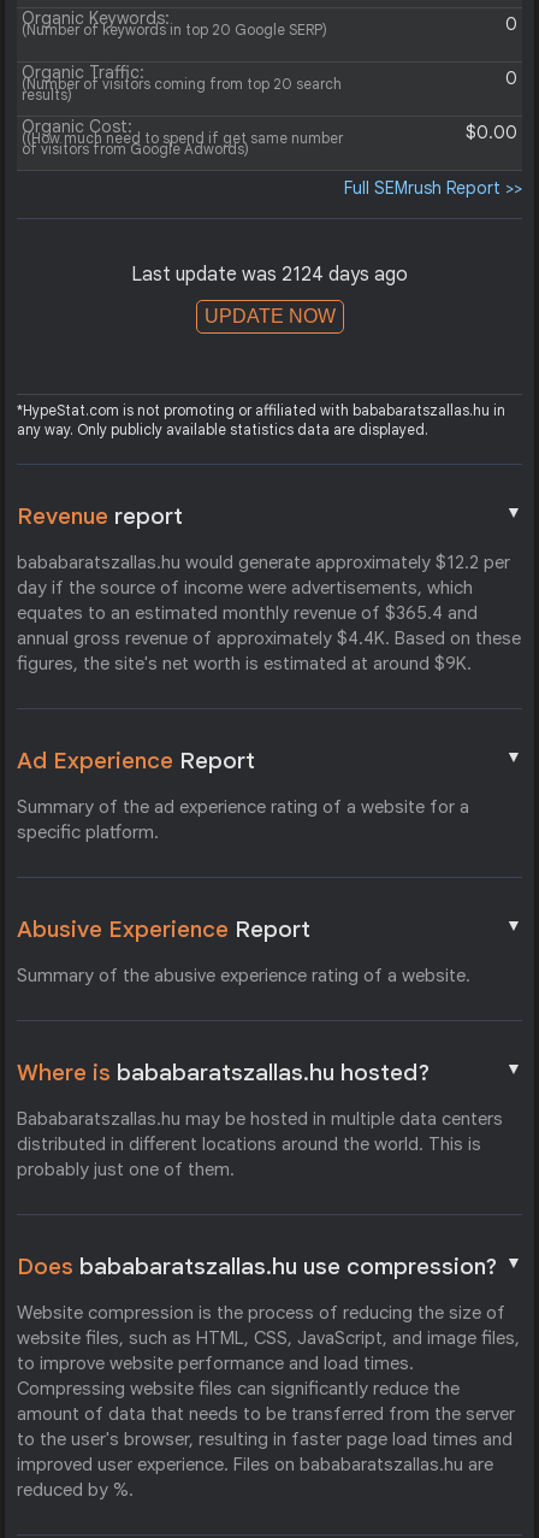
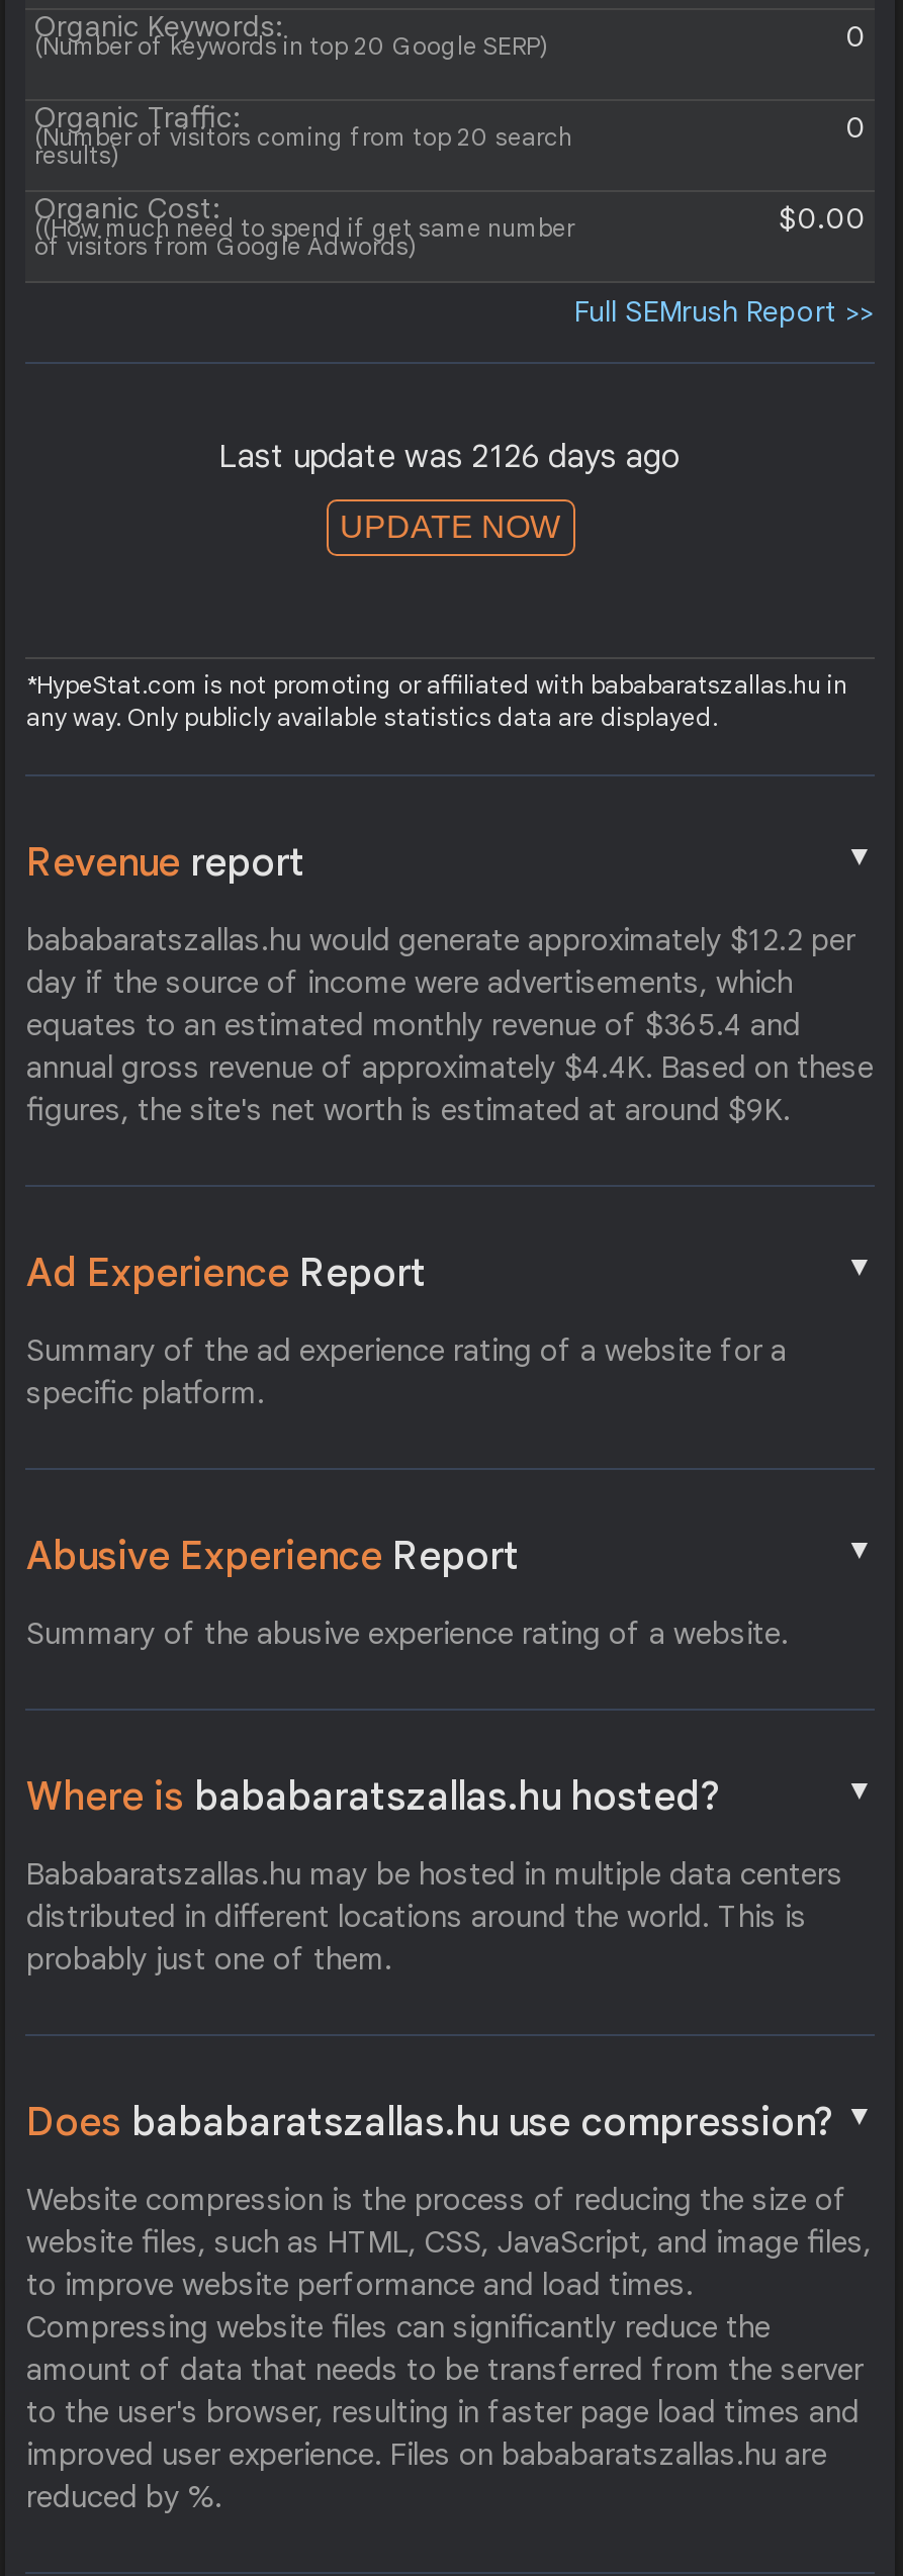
- Last update was 2124 days ago
+ Last update was 2126 days ago
